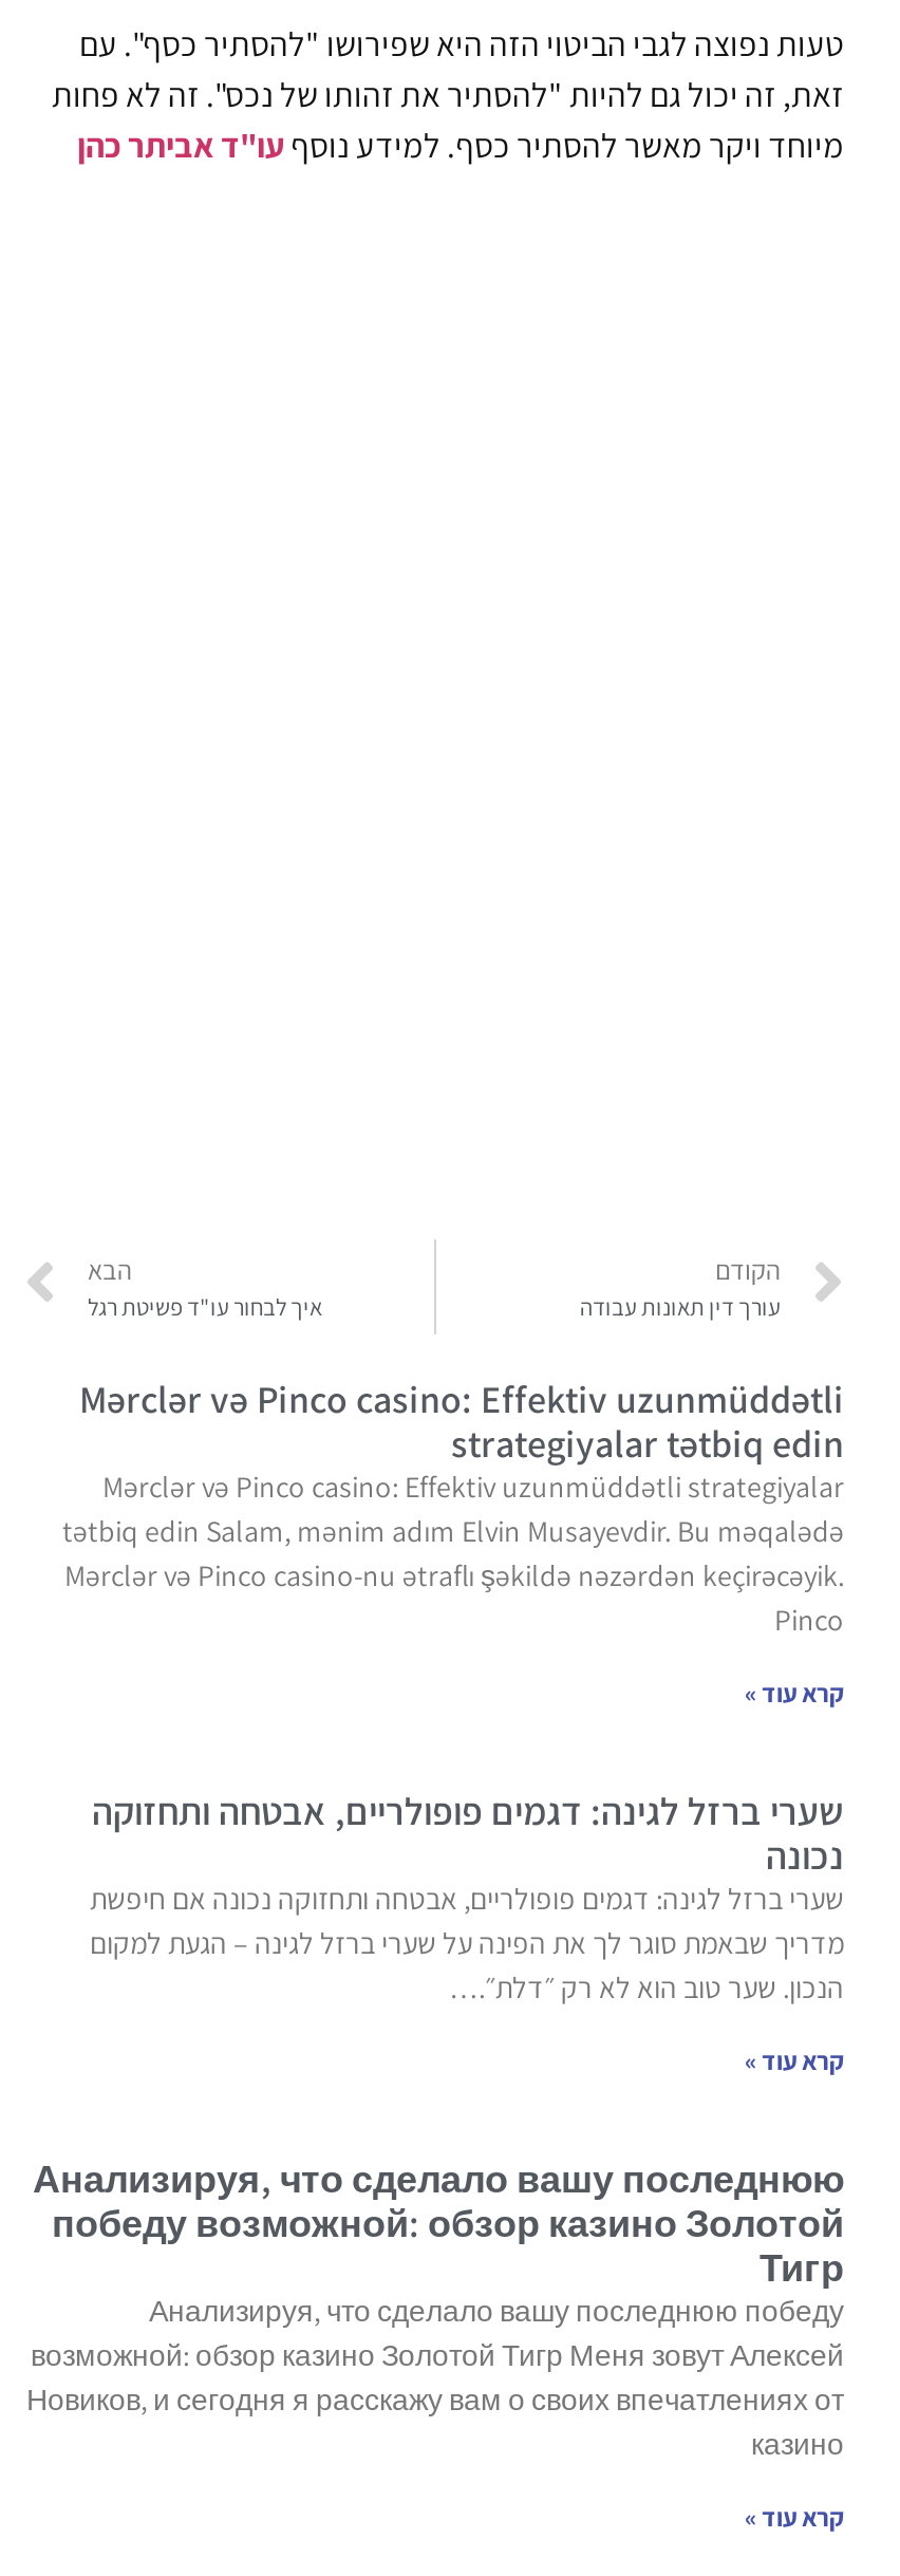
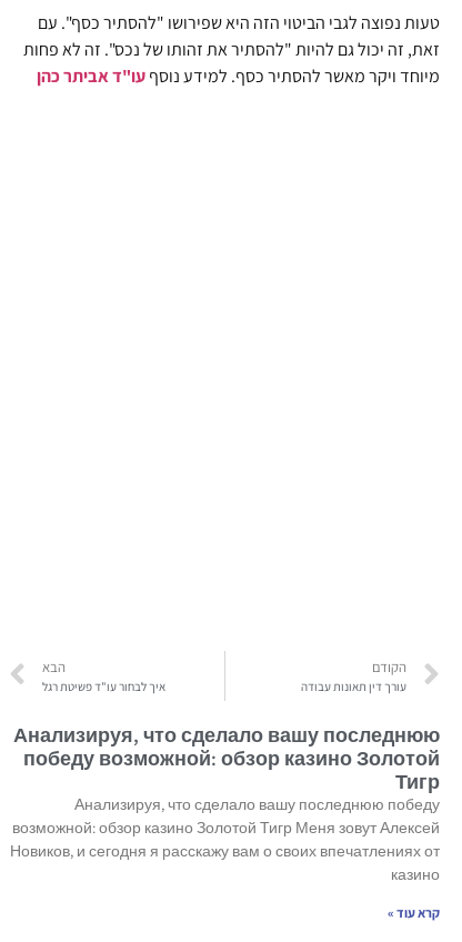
- Mərclər və Pinco casino: Effektiv uzunmüddətli
- strategiyalar tətbiq edin
- Mərclər və Pinco casino: Effektiv uzunmüddətli strategiyalar
- tətbiq edin Salam, mənim adım Elvin Musayevdir. Bu məqalədə
- Mərclər və Pinco casino-nu ətraflı şəkildə nəzərdən keçirəcəyik.
- Pinco
- קרא עוד »
- שערי ברזל לגינה: דגמים פופולריים, אבטחה ותחזוקה
- נכונה
- שערי ברזל לגינה: דגמים פופולריים, אבטחה ותחזוקה נכונה אם חיפשת
- מדריך שבאמת סוגר לך את הפינה על שערי ברזל לגינה – הגעת למקום
- הנכון. שער טוב הוא לא רק ״דלת״.…
- קרא עוד »
